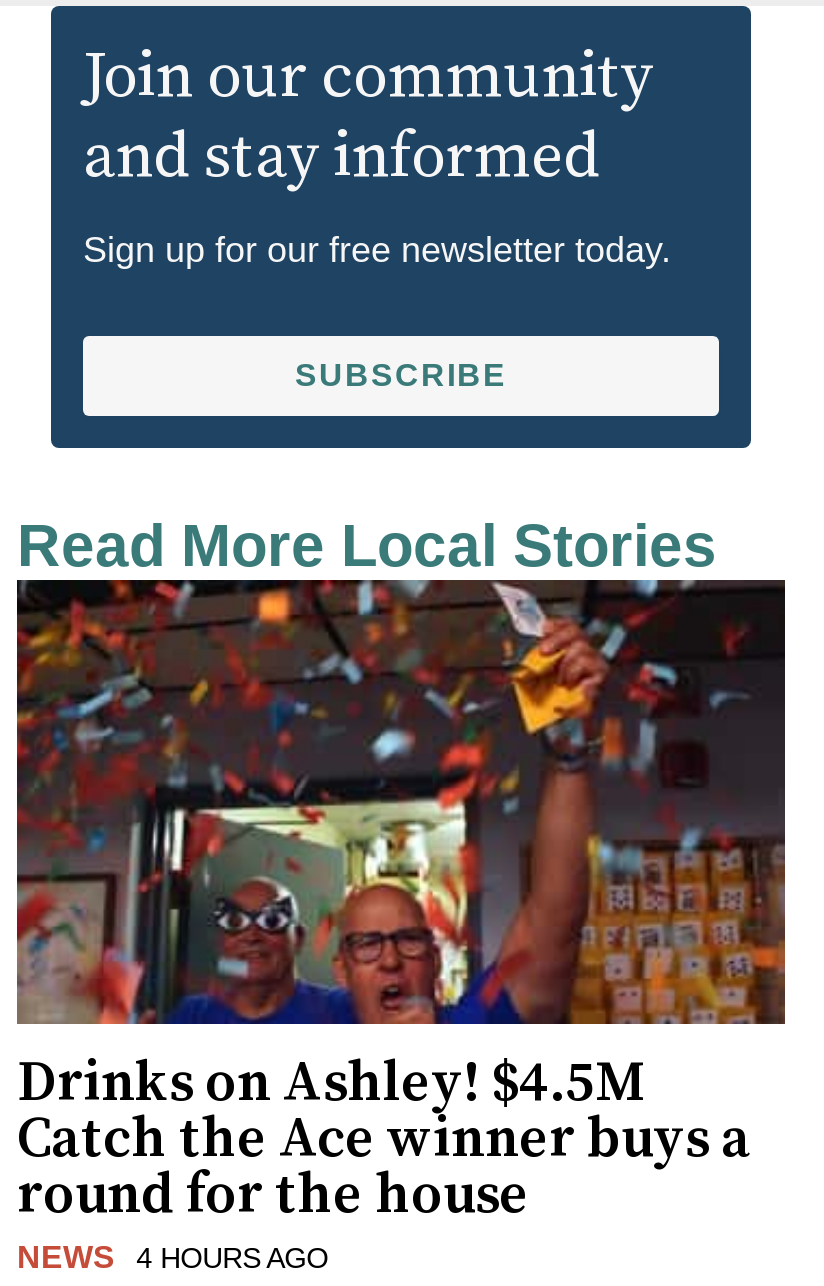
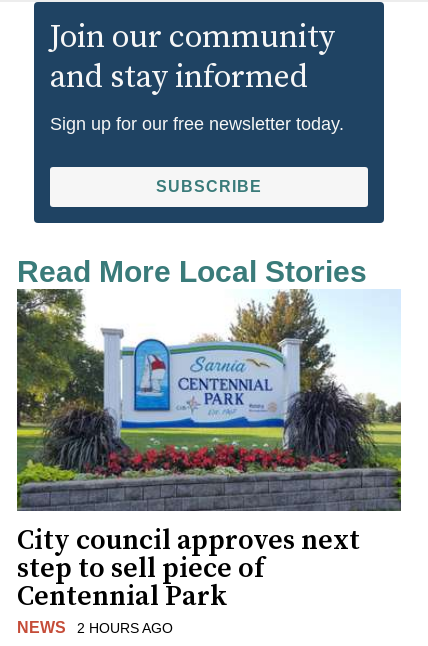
- [image]
- Drinks on Ashley! $4.5M
- Catch the Ace winner buys a
- round for the house
+ [image]
+ City council approves next
+ step to sell piece of
+ Centennial Park

- NEWS 4 HOURS AGO
+ NEWS 2 HOURS AGO
